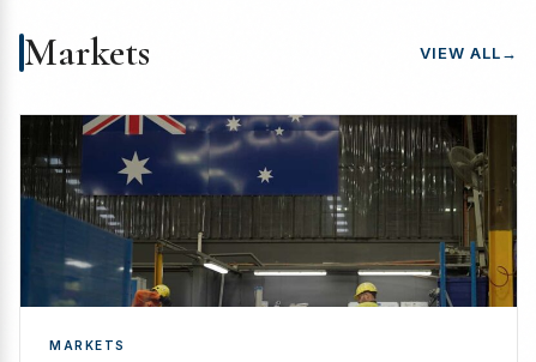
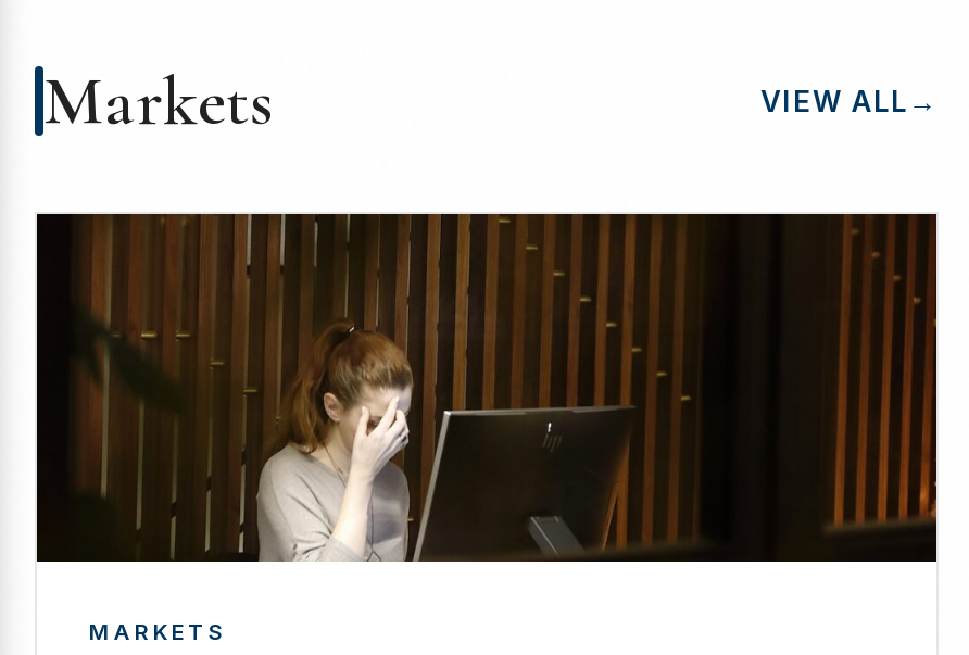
- [image]
+ [image]
